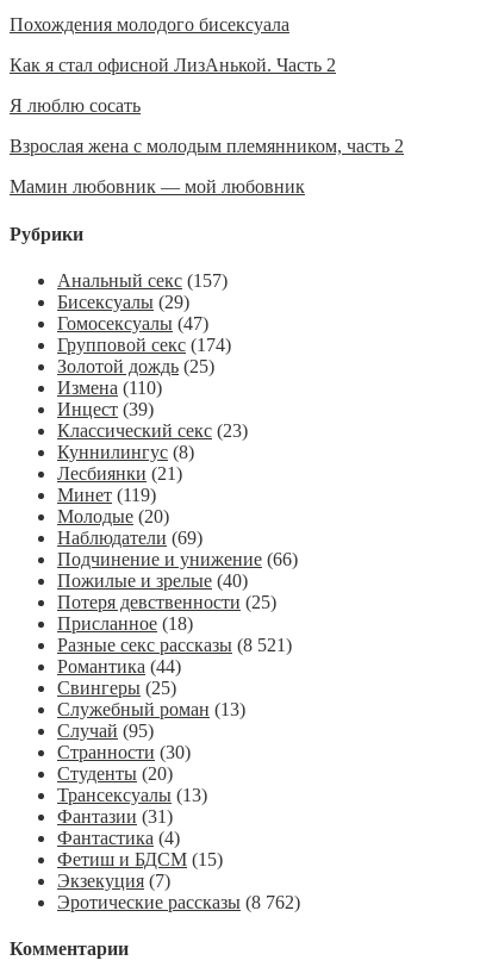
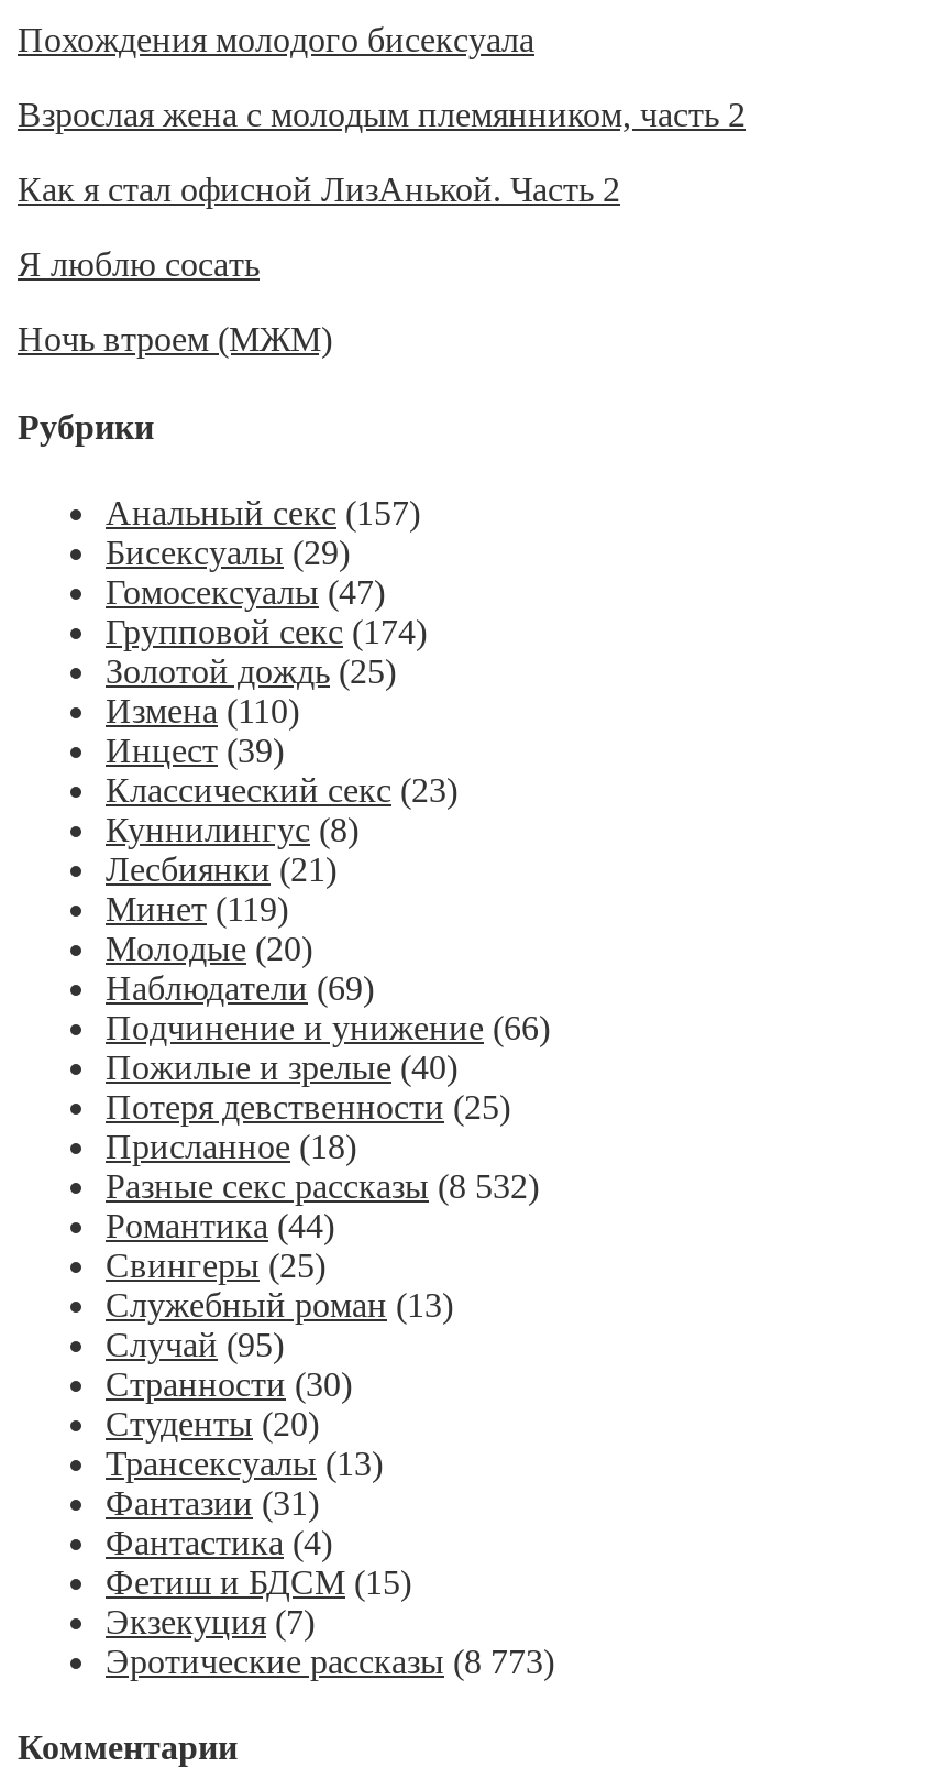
moved down: Как я стал офисной ЛизАнькой. Часть 2 | Я люблю сосать

moved up: Взрослая жена с молодым племянником, часть 2

- Мамин любовник — мой любовник
+ Ночь втроем (МЖМ)

- Разные секс рассказы (8 521)
+ Разные секс рассказы (8 532)

- Эротические рассказы (8 762)
+ Эротические рассказы (8 773)
